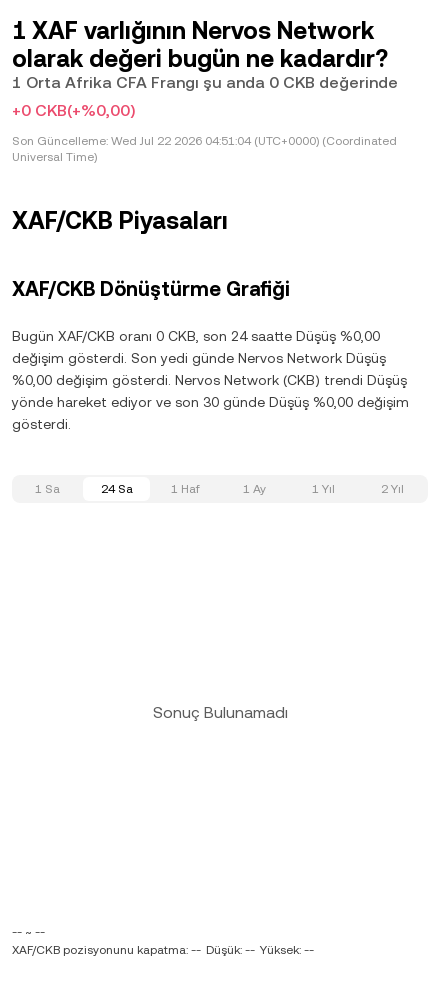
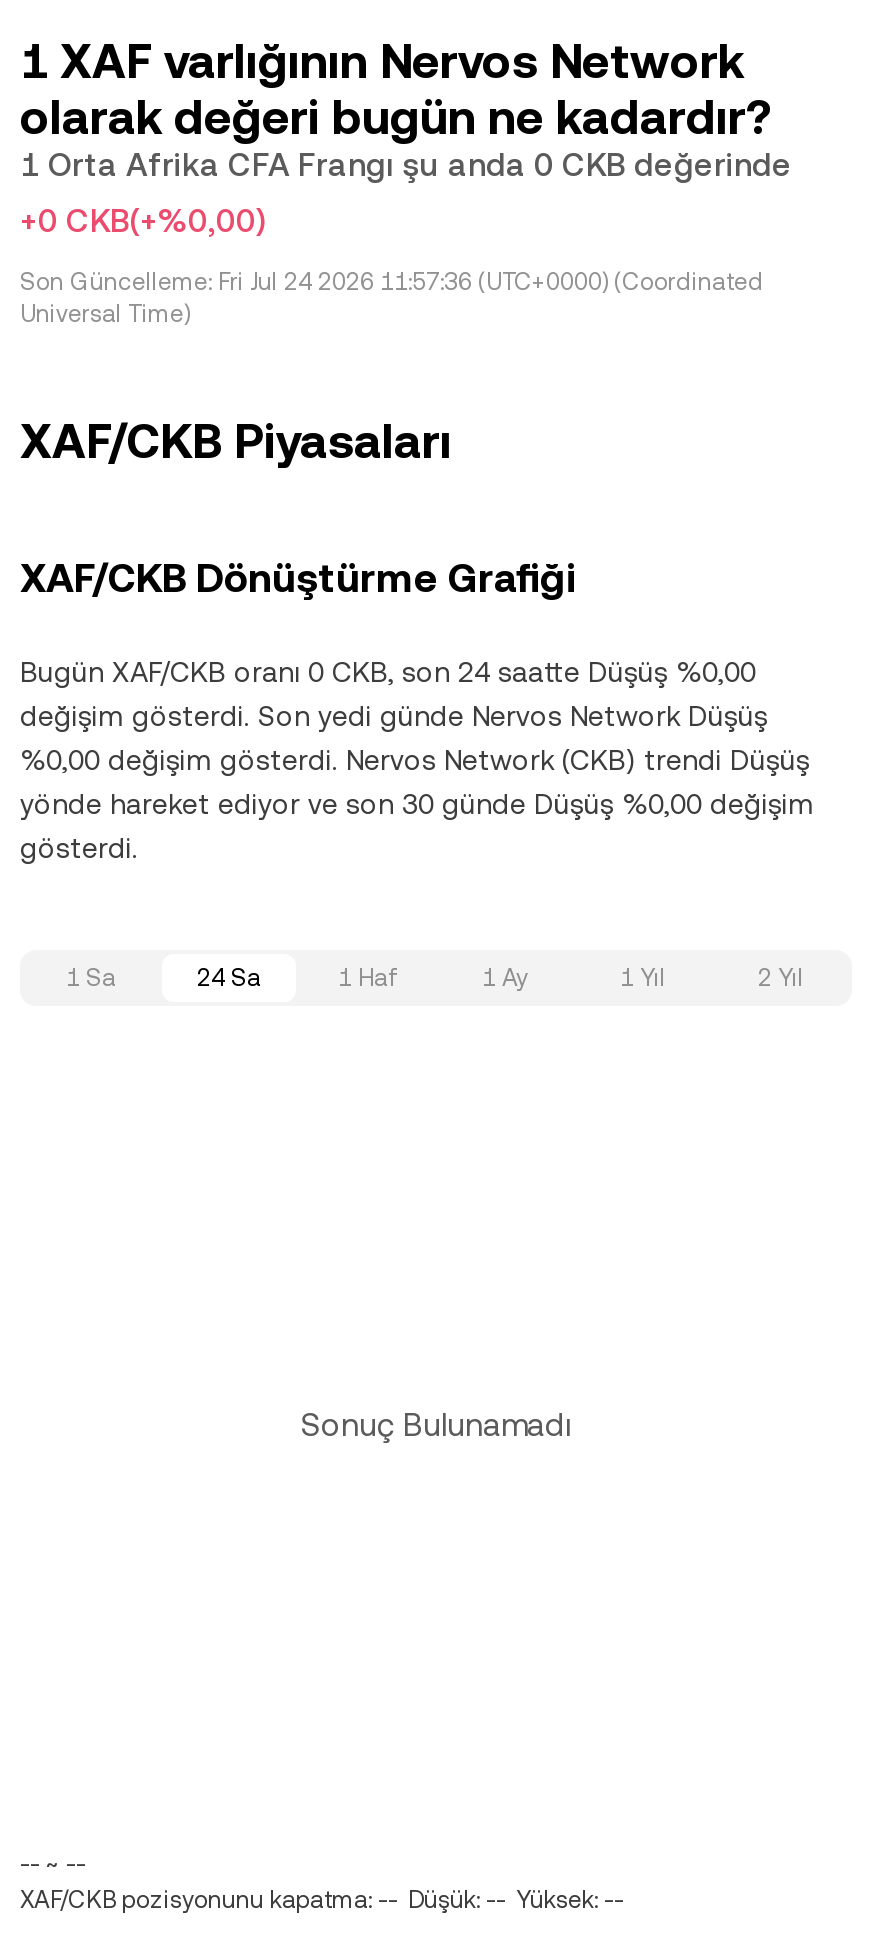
- Son Güncelleme: Wed Jul 22 2026 04:51:04 (UTC+0000) (Coordinated
+ Son Güncelleme: Fri Jul 24 2026 11:57:36 (UTC+0000) (Coordinated
